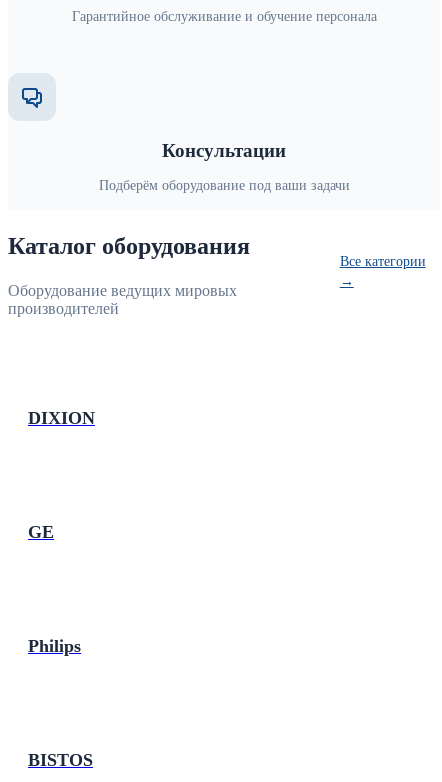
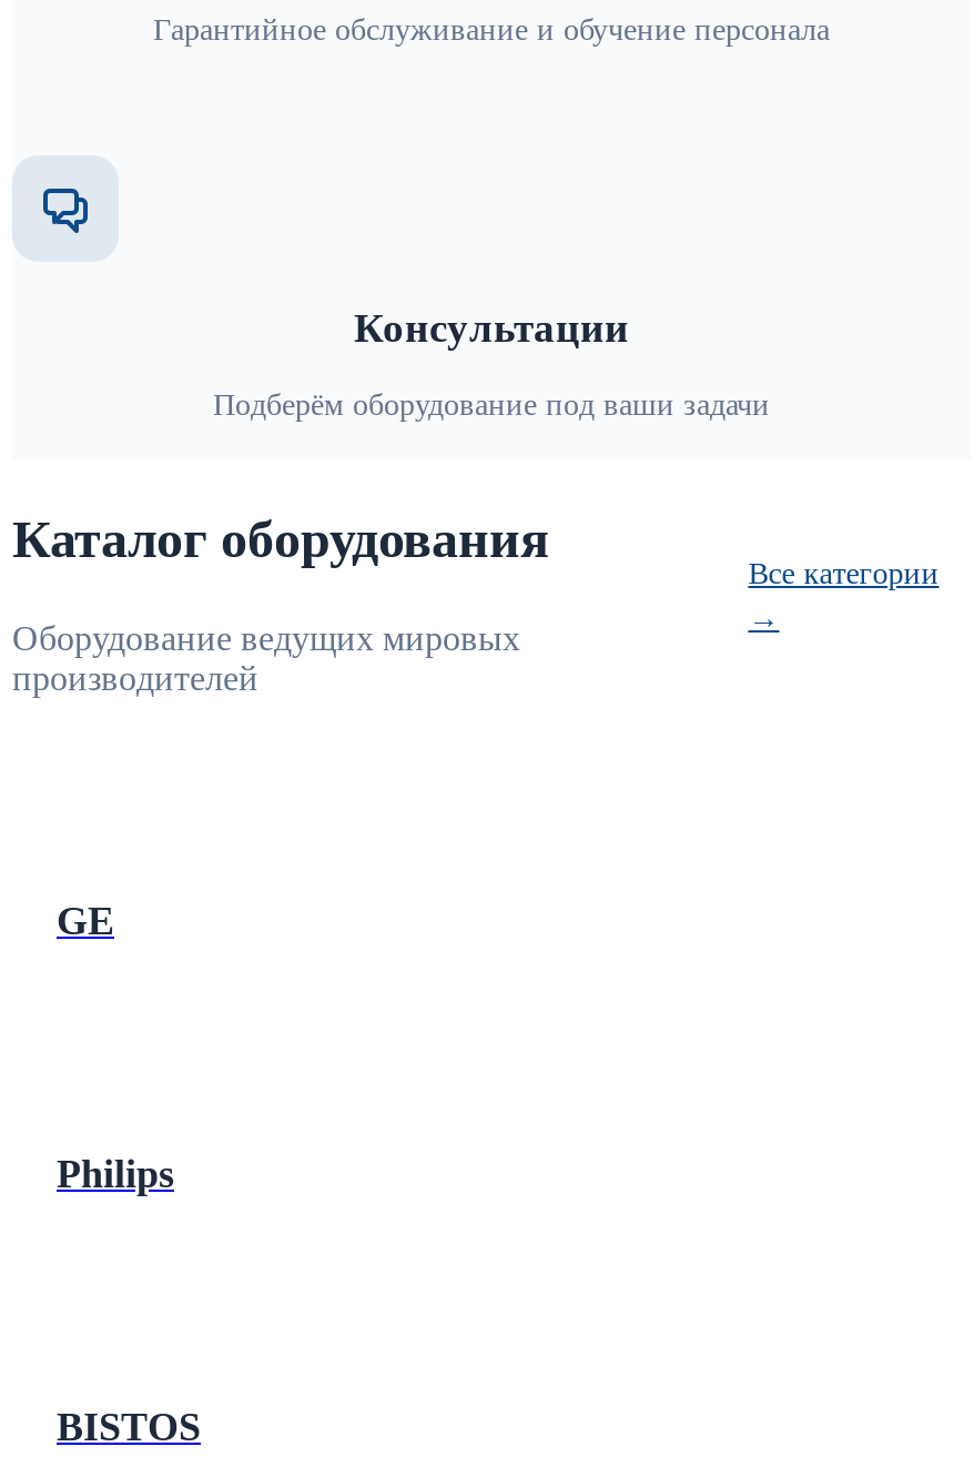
- DIXION
